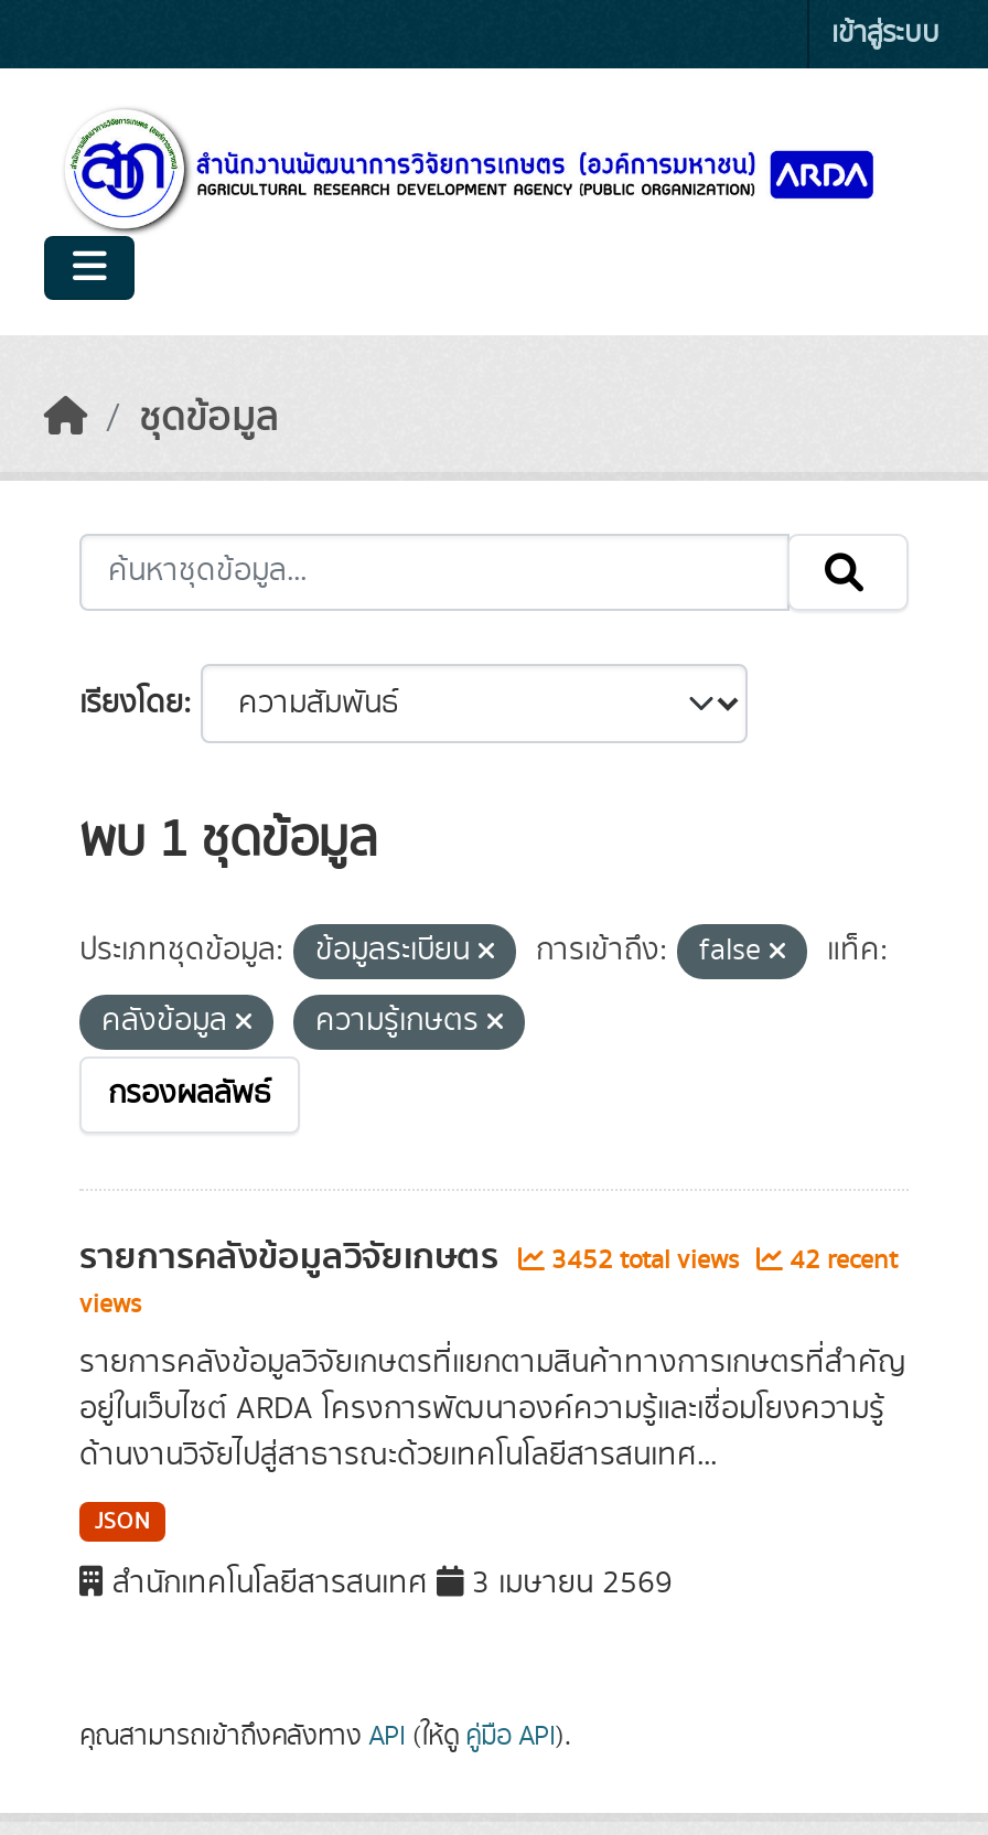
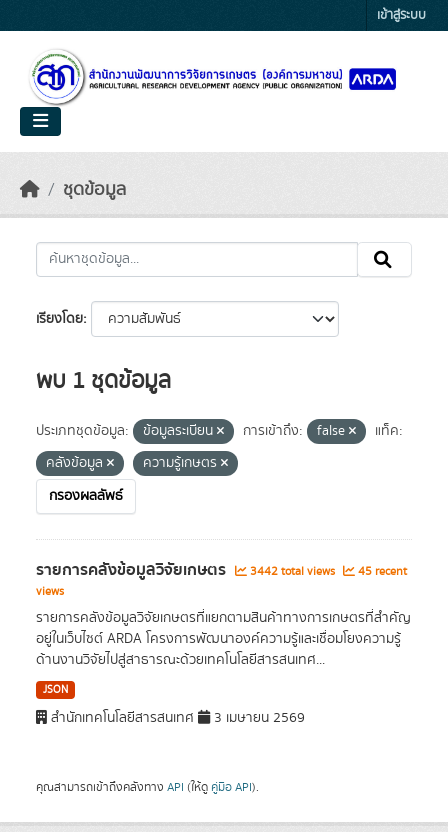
- 3452 total views
+ 3442 total views

- 42 recent
+ 45 recent
